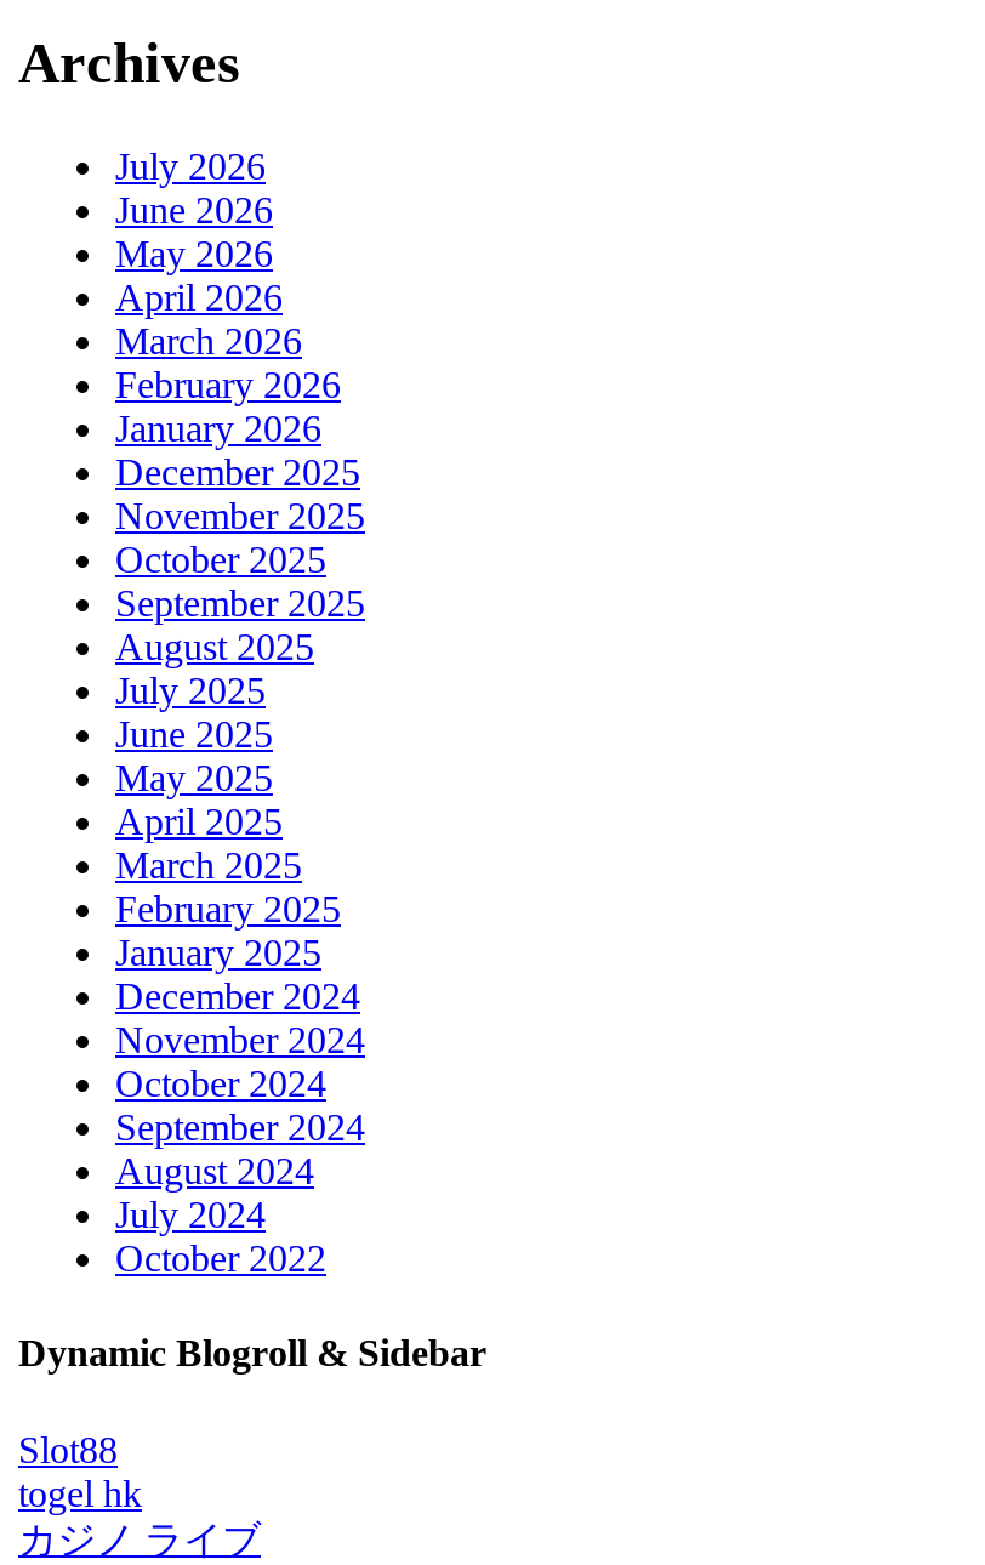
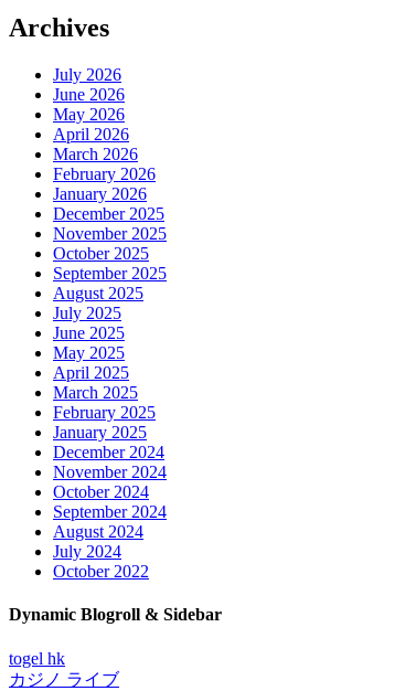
- Slot88
